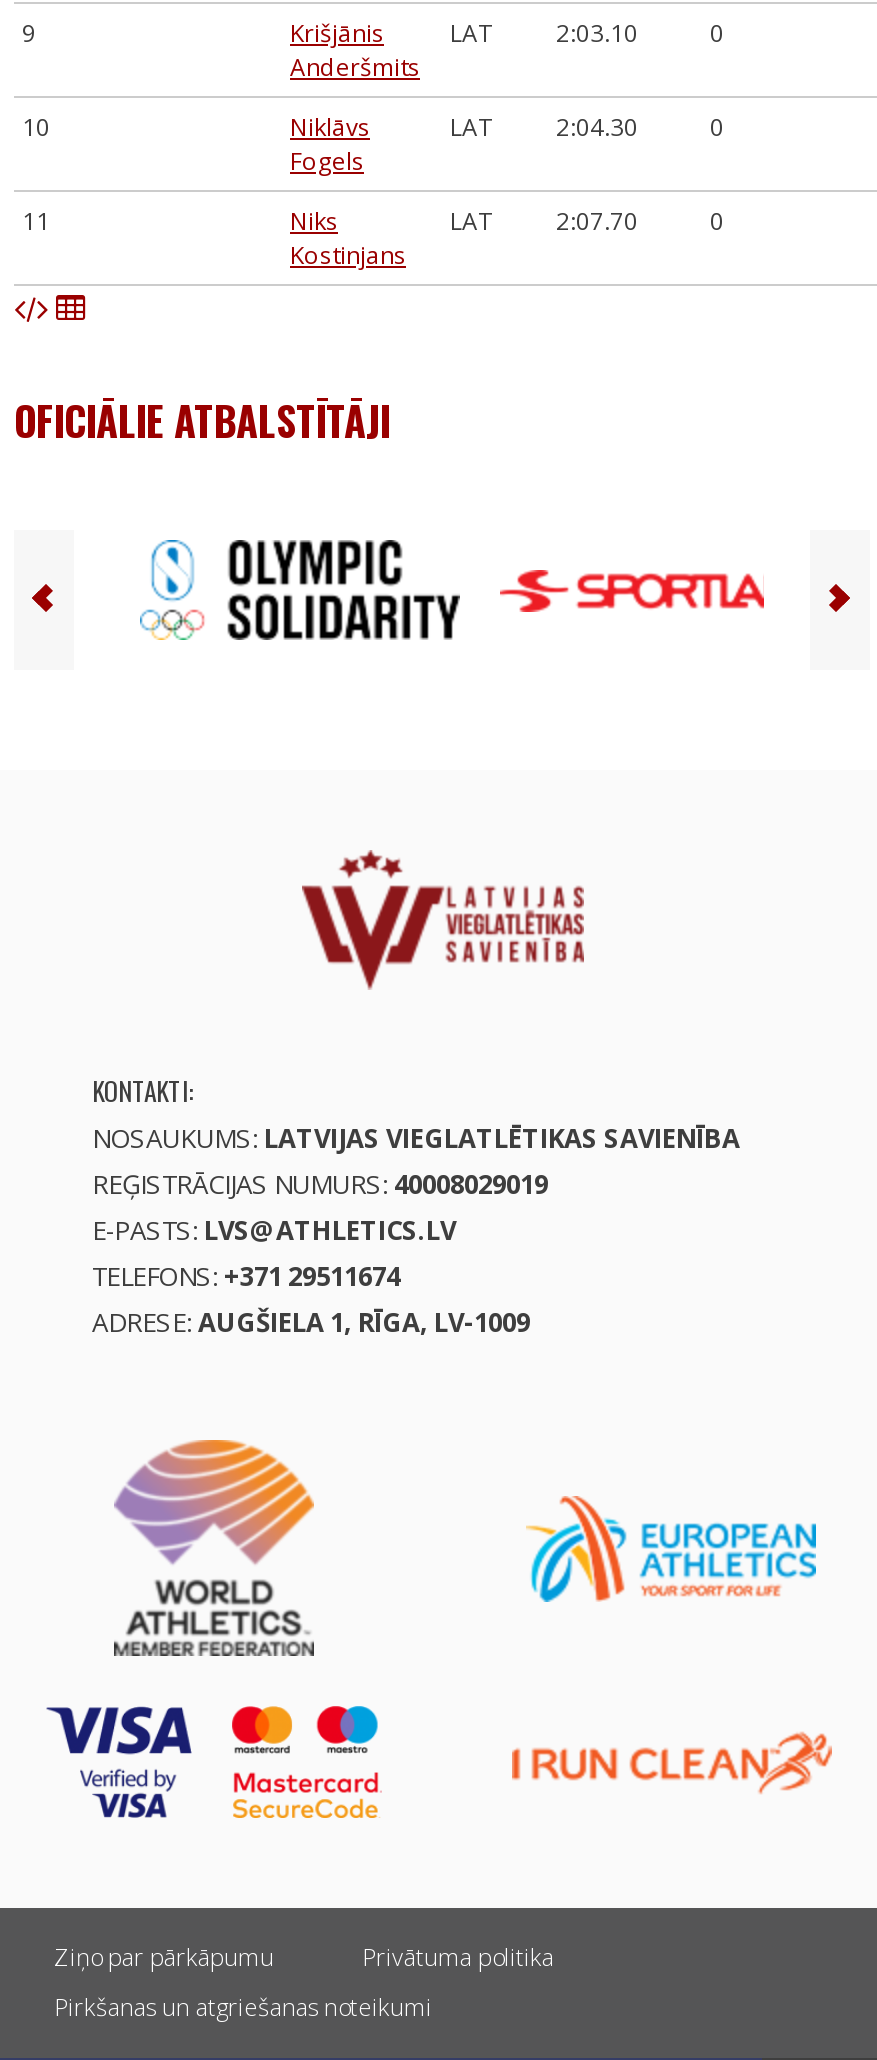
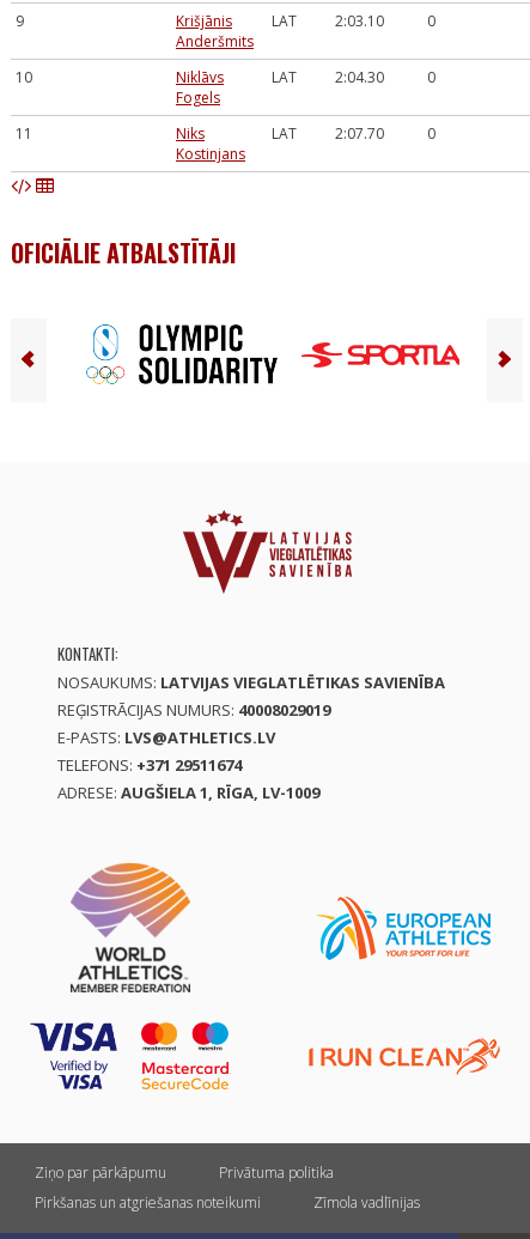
+ Zīmola vadlīnijas
